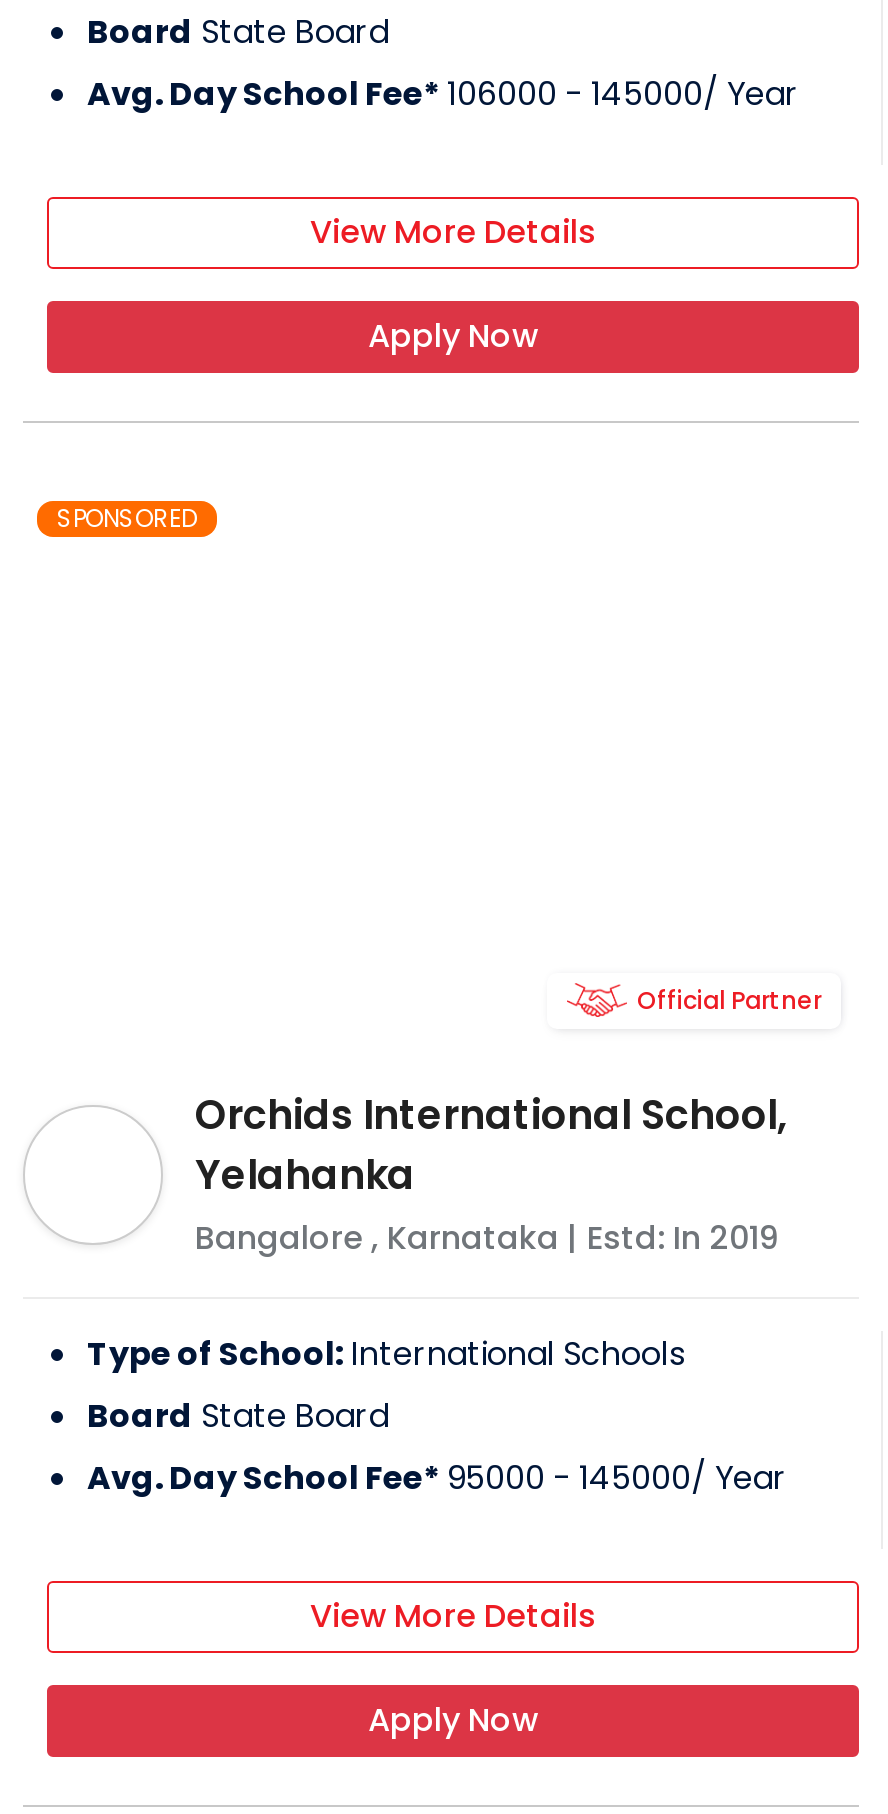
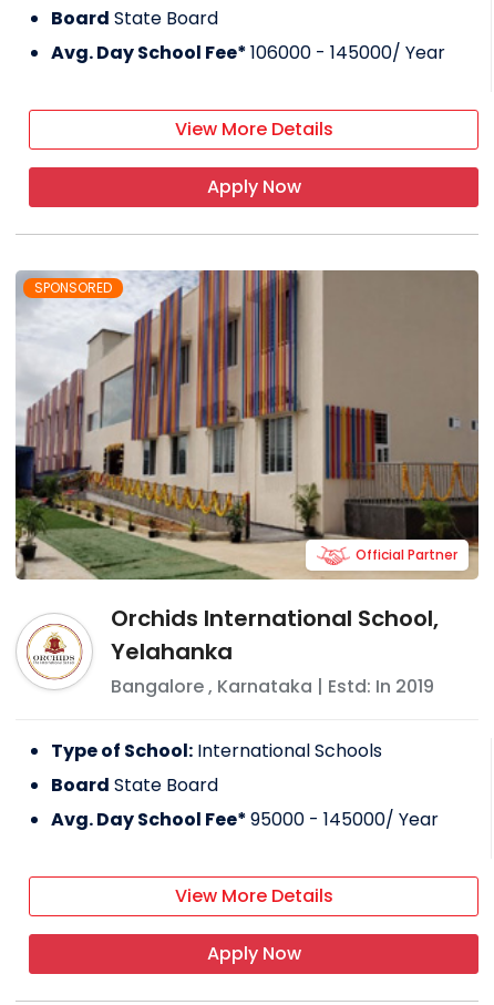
+ [image]

+ [image]
